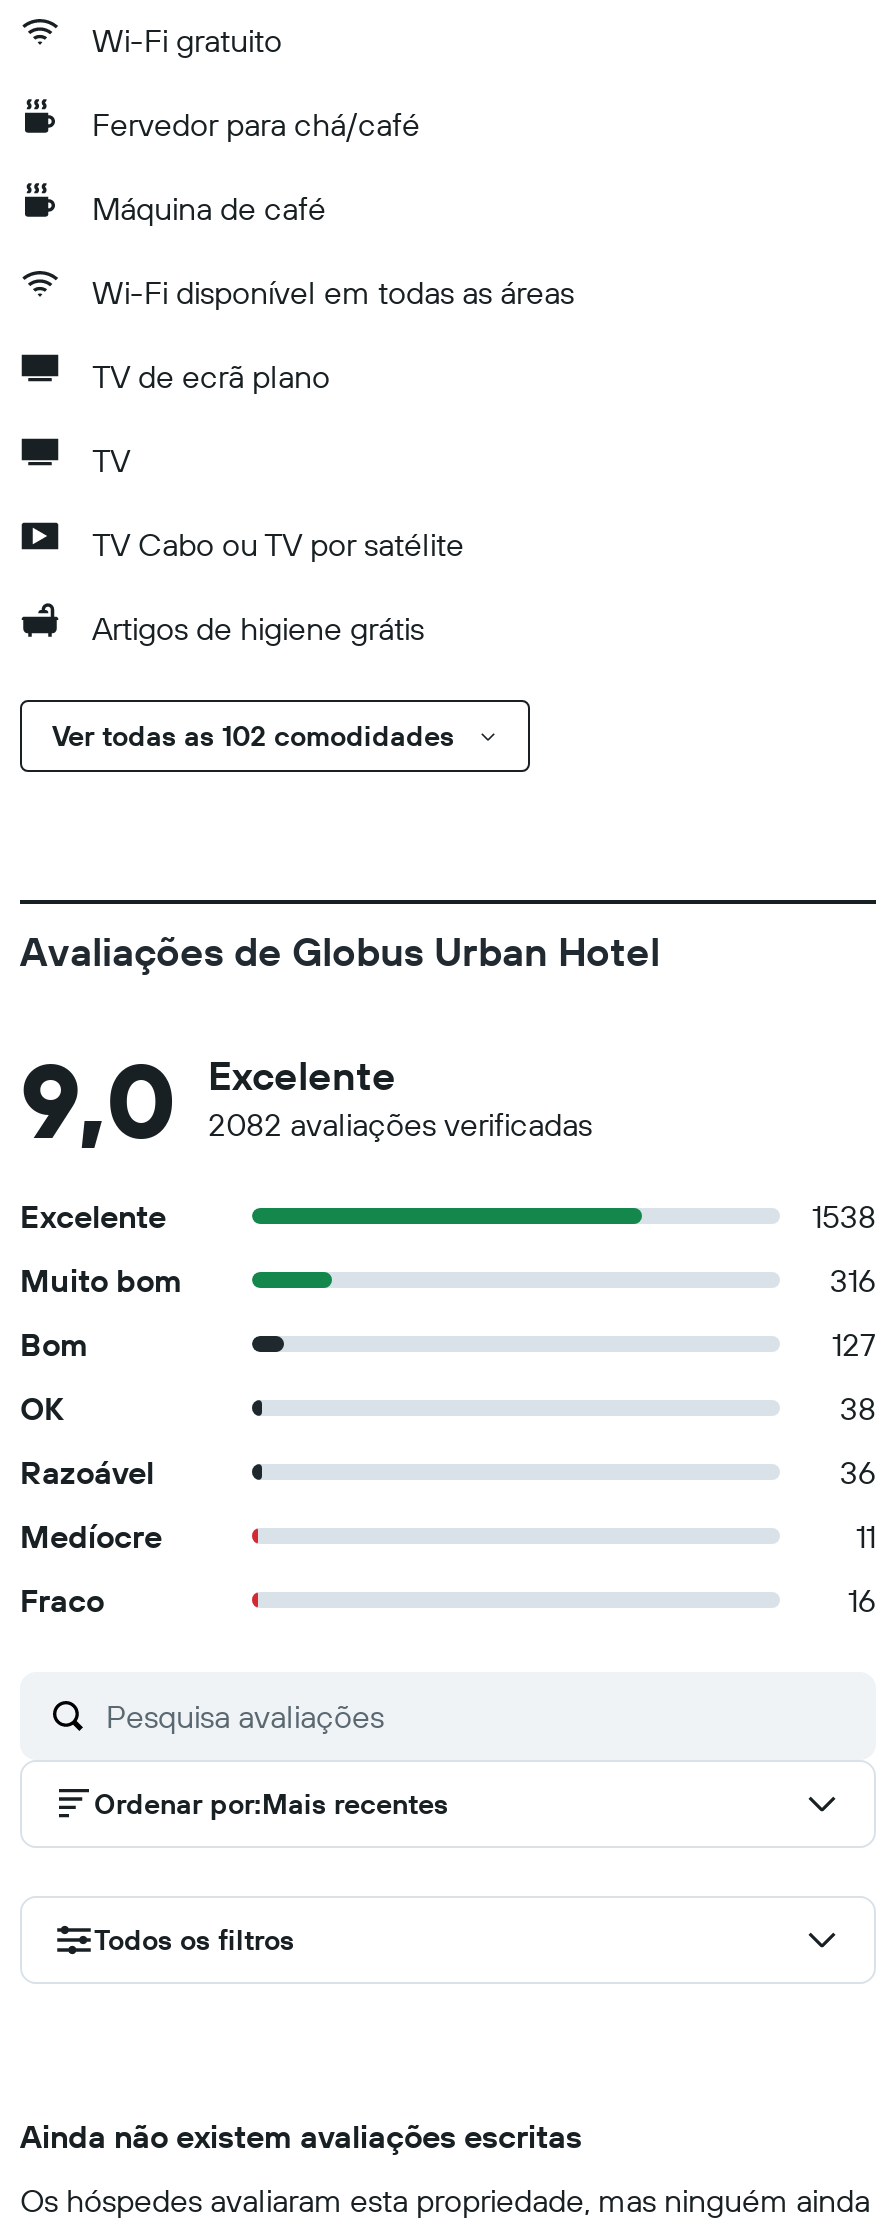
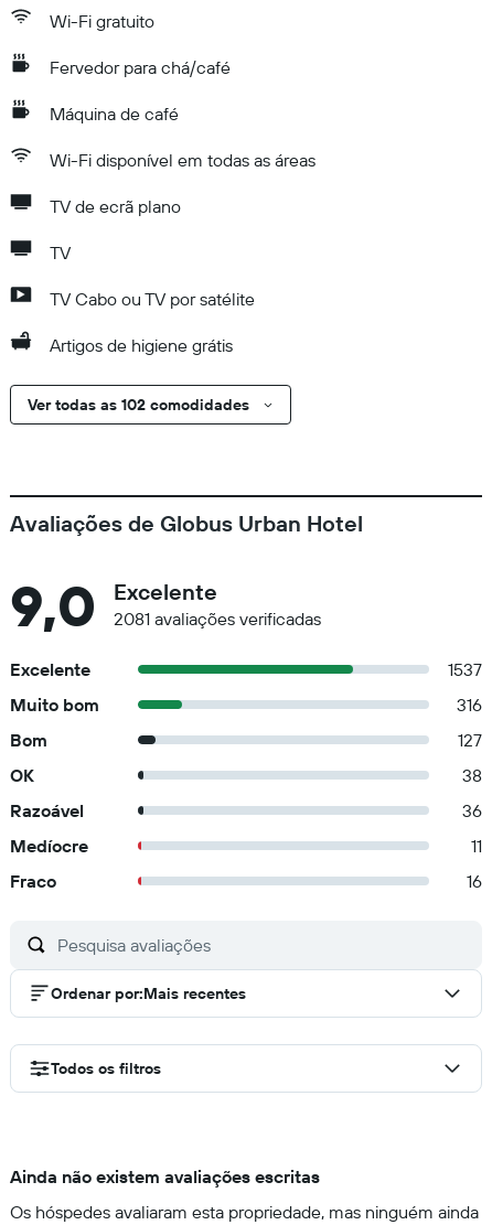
- 2082 avaliações verificadas
+ 2081 avaliações verificadas

- 1538
+ 1537
